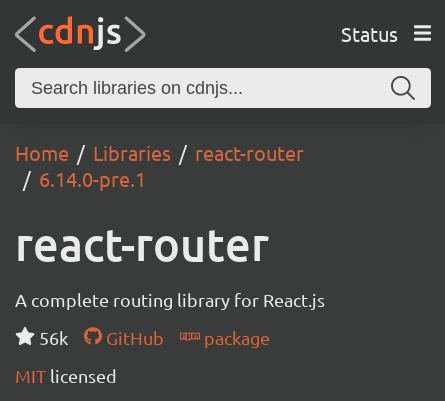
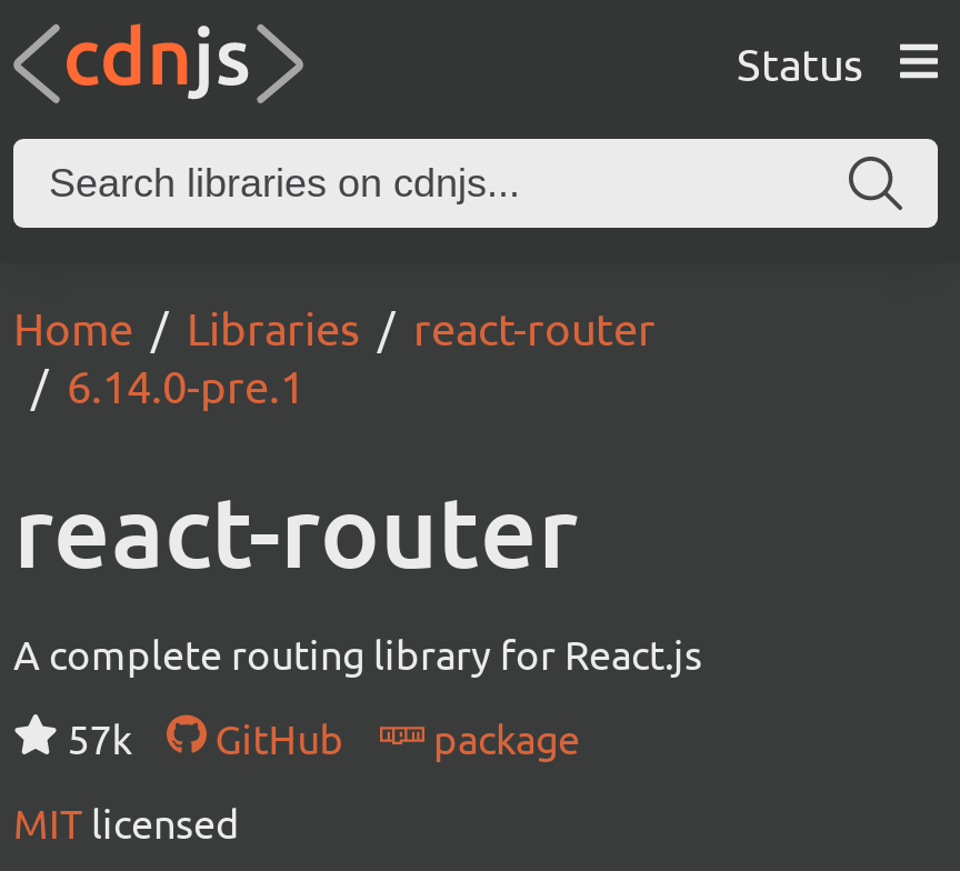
- 56k GitHub package
+ 57k GitHub package
